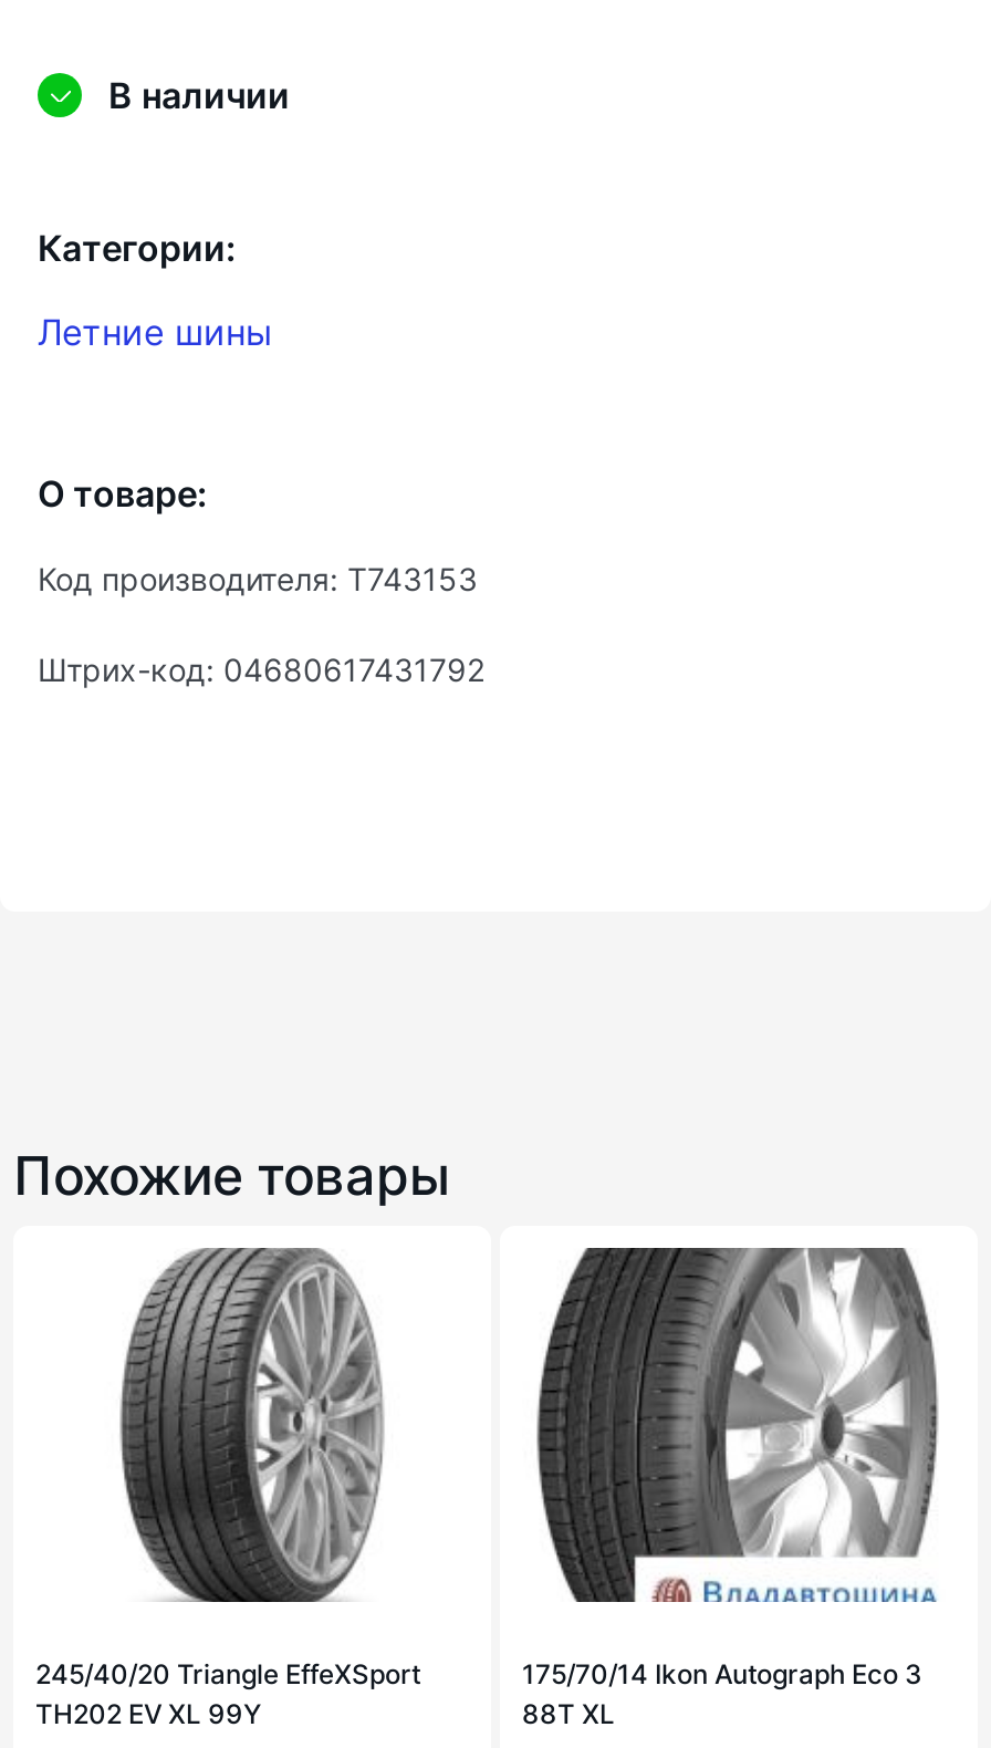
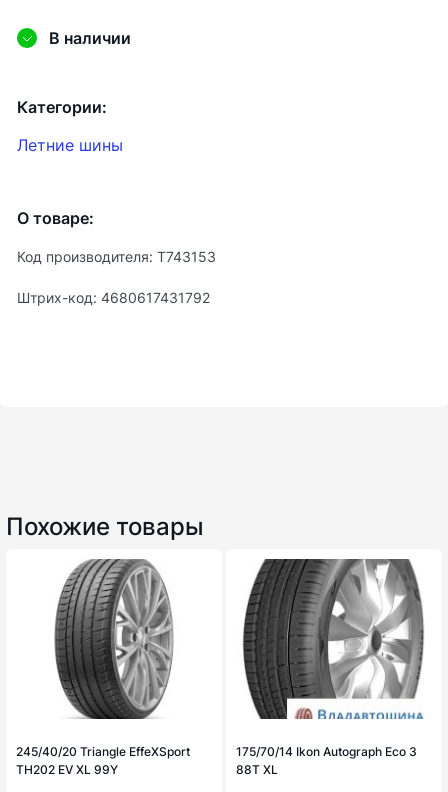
- Штрих-код: 04680617431792
+ Штрих-код: 4680617431792
